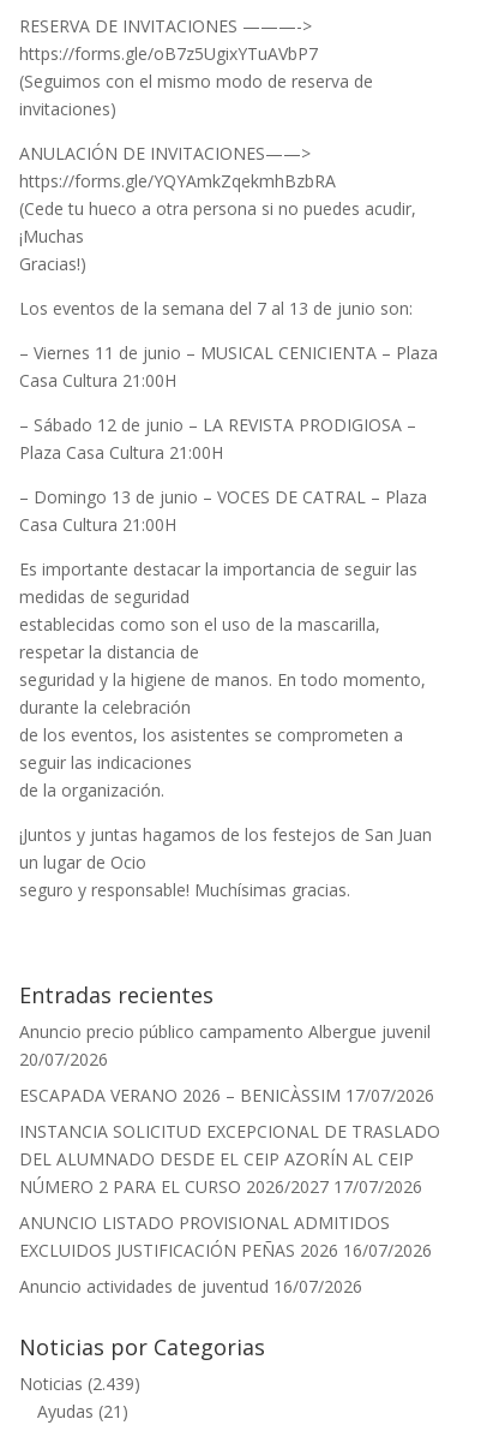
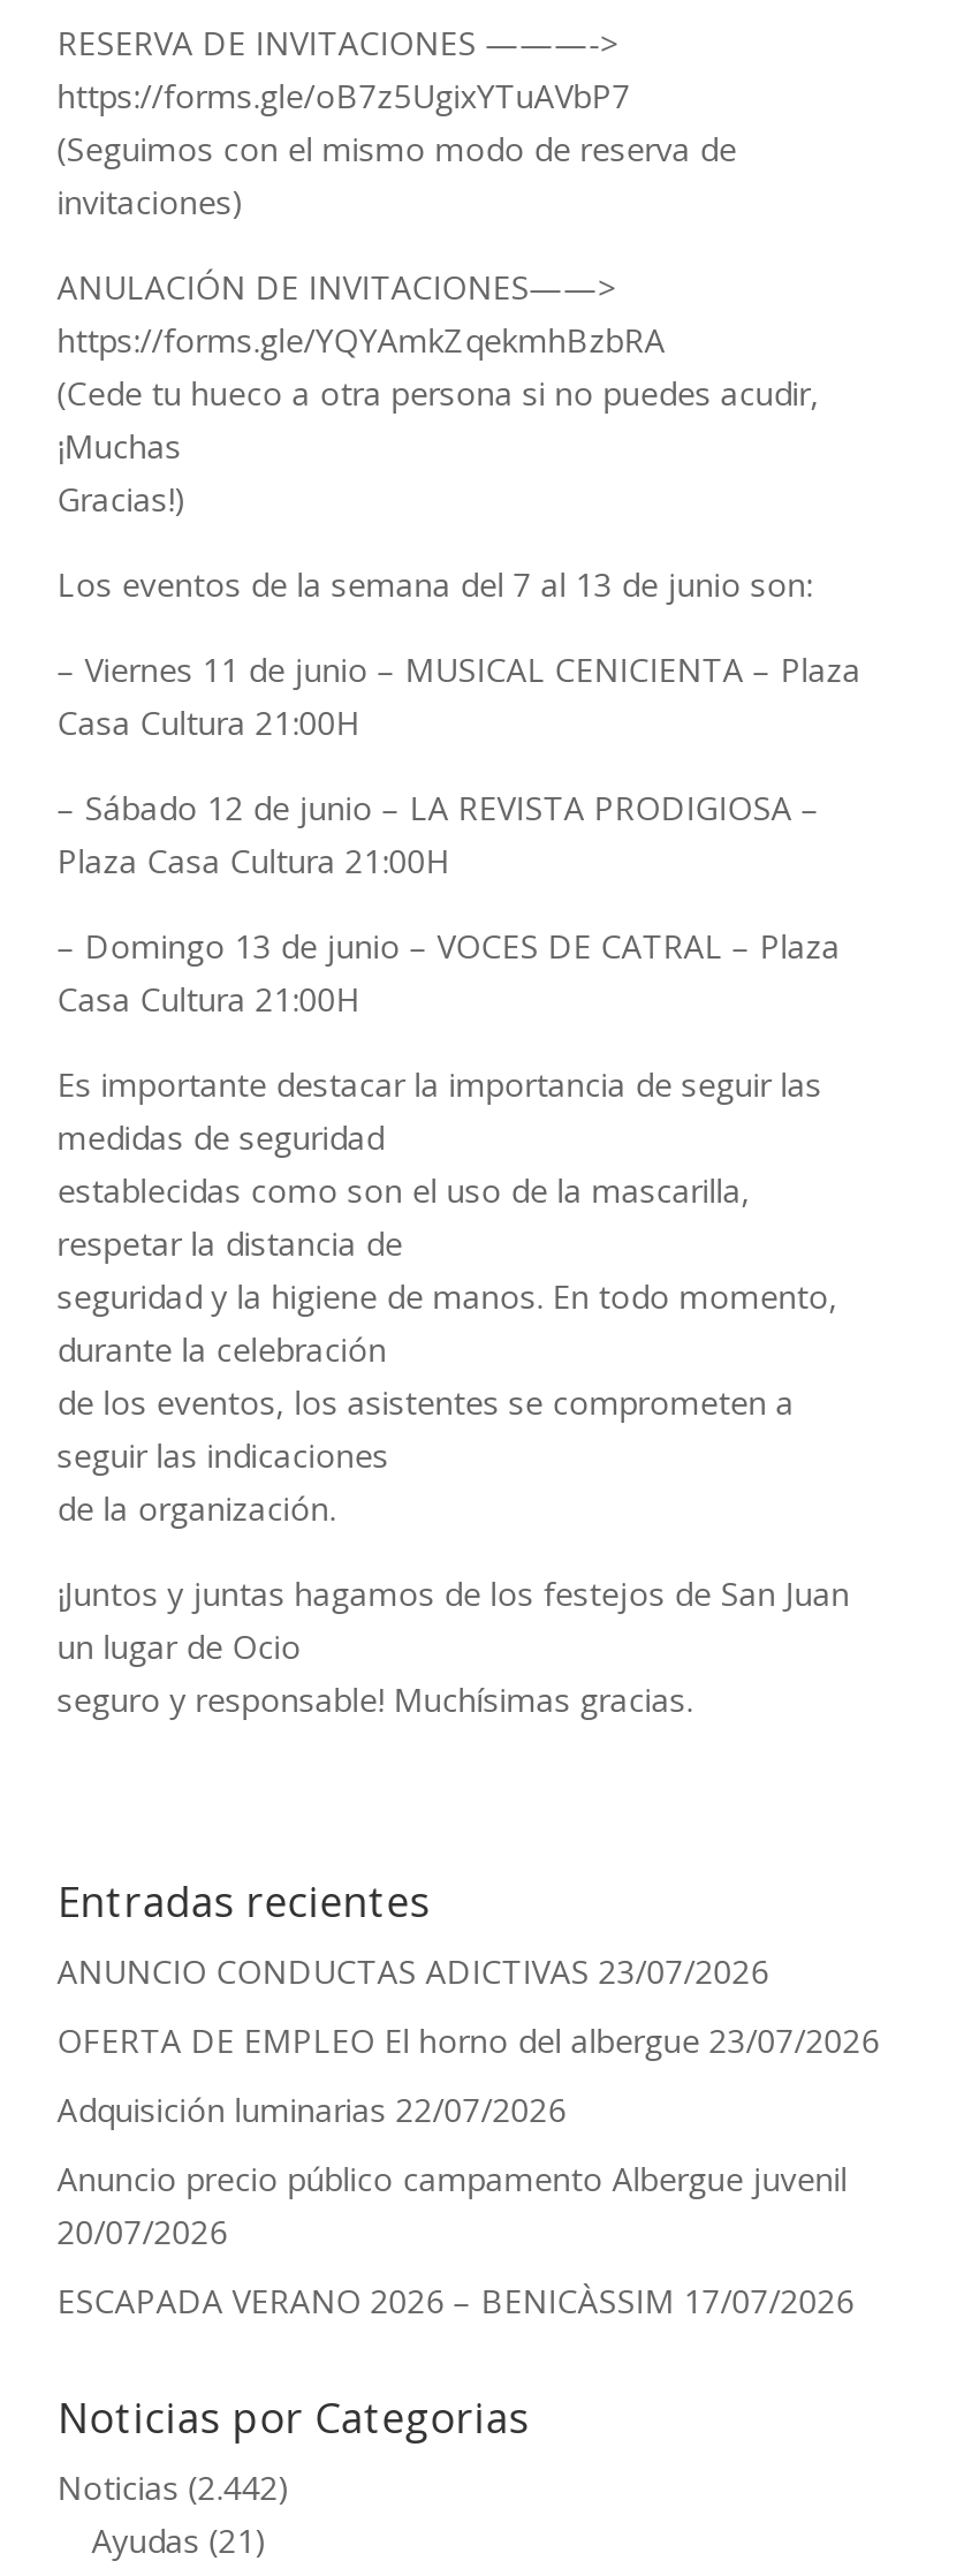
+ ANUNCIO CONDUCTAS ADICTIVAS 23/07/2026
+ OFERTA DE EMPLEO El horno del albergue 23/07/2026
+ Adquisición luminarias 22/07/2026

moved down: Anuncio precio público campamento Albergue juvenil | 20/07/2026 | ESCAPADA VERANO 2026 – BENICÀSSIM 17/07/2026

- INSTANCIA SOLICITUD EXCEPCIONAL DE TRASLADO
- DEL ALUMNADO DESDE EL CEIP AZORÍN AL CEIP
- NÚMERO 2 PARA EL CURSO 2026/2027 17/07/2026
- ANUNCIO LISTADO PROVISIONAL ADMITIDOS
- EXCLUIDOS JUSTIFICACIÓN PEÑAS 2026 16/07/2026
- Anuncio actividades de juventud 16/07/2026

- Noticias (2.439)
+ Noticias (2.442)
